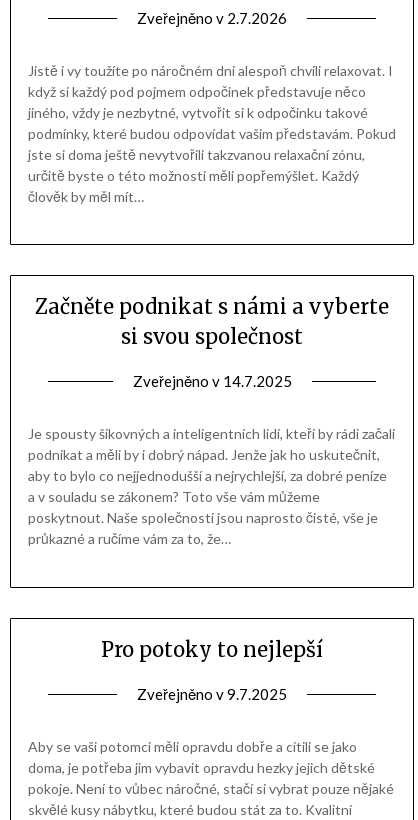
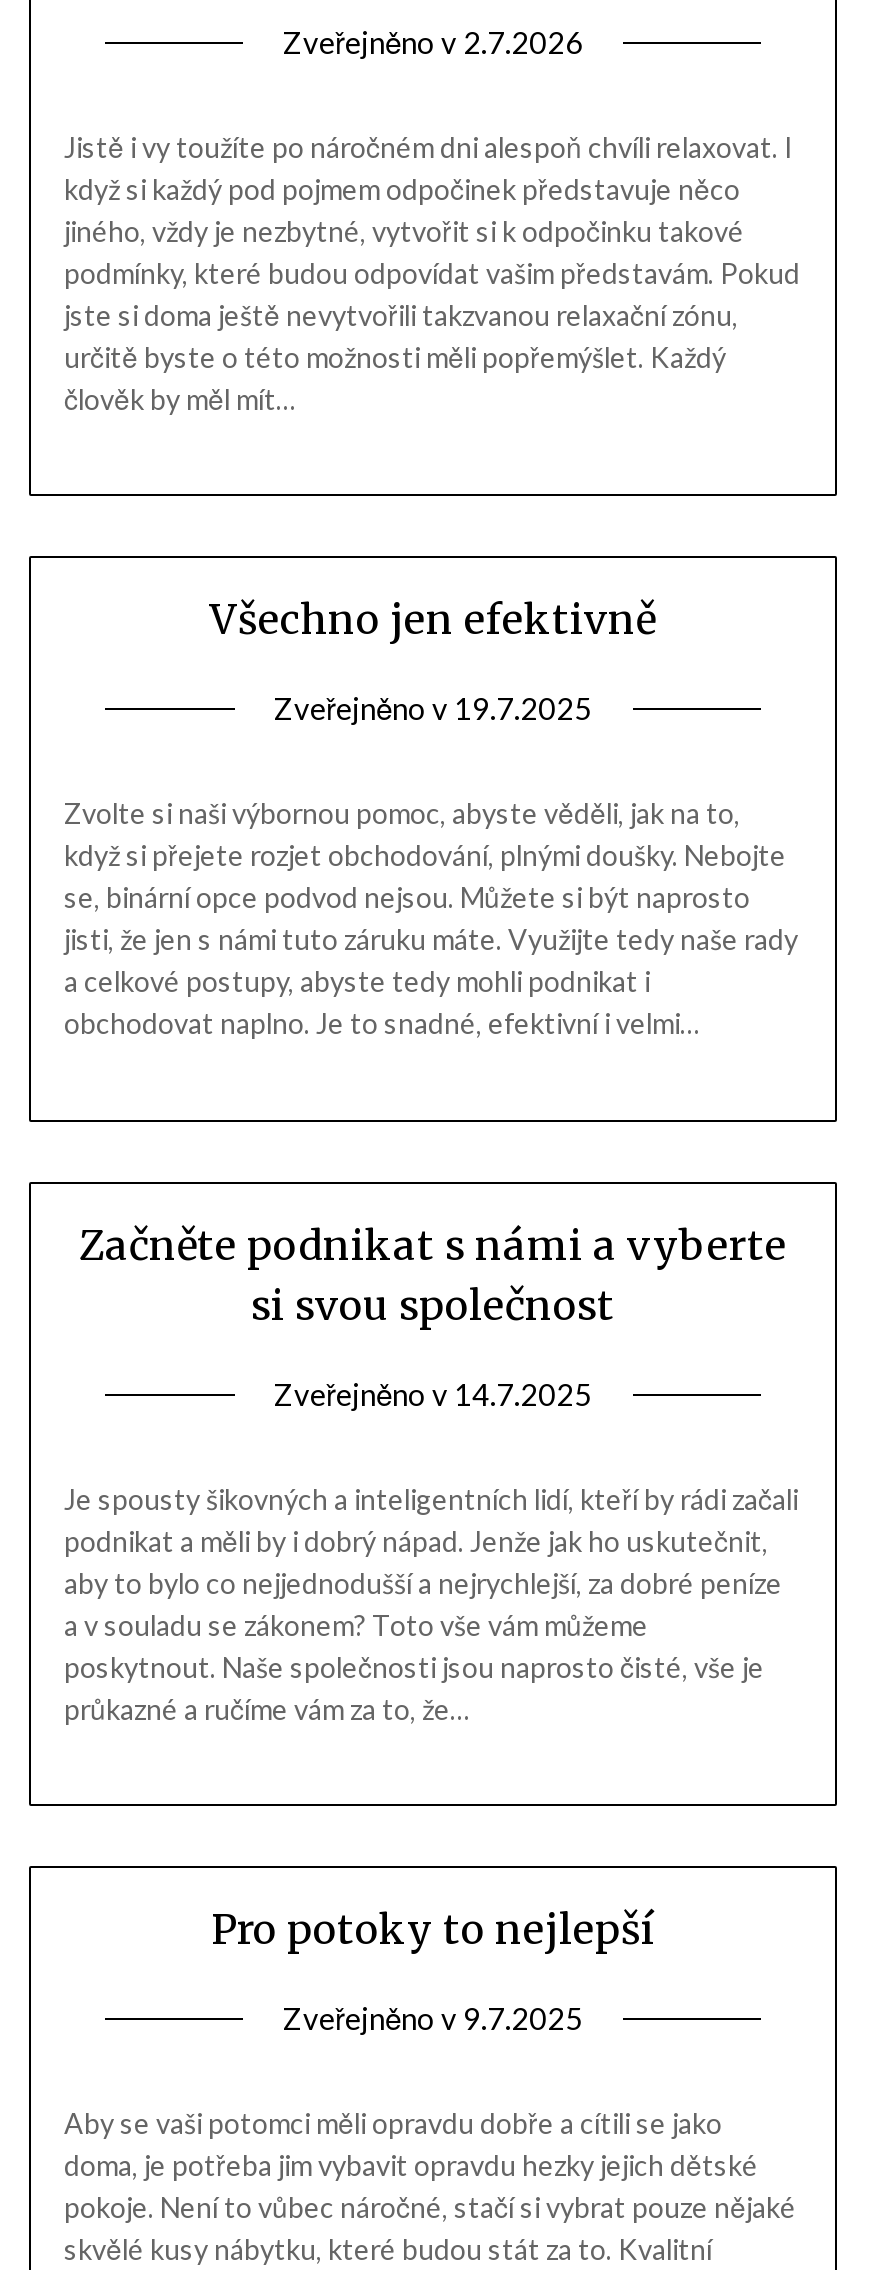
+ Všechno jen efektivně
+ Zveřejněno v 19.7.2025
+ Zvolte si naši výbornou pomoc, abyste věděli, jak na to,
+ když si přejete rozjet obchodování, plnými doušky. Nebojte
+ se, binární opce podvod nejsou. Můžete si být naprosto
+ jisti, že jen s námi tuto záruku máte. Využijte tedy naše rady
+ a celkové postupy, abyste tedy mohli podnikat i
+ obchodovat naplno. Je to snadné, efektivní i velmi…
